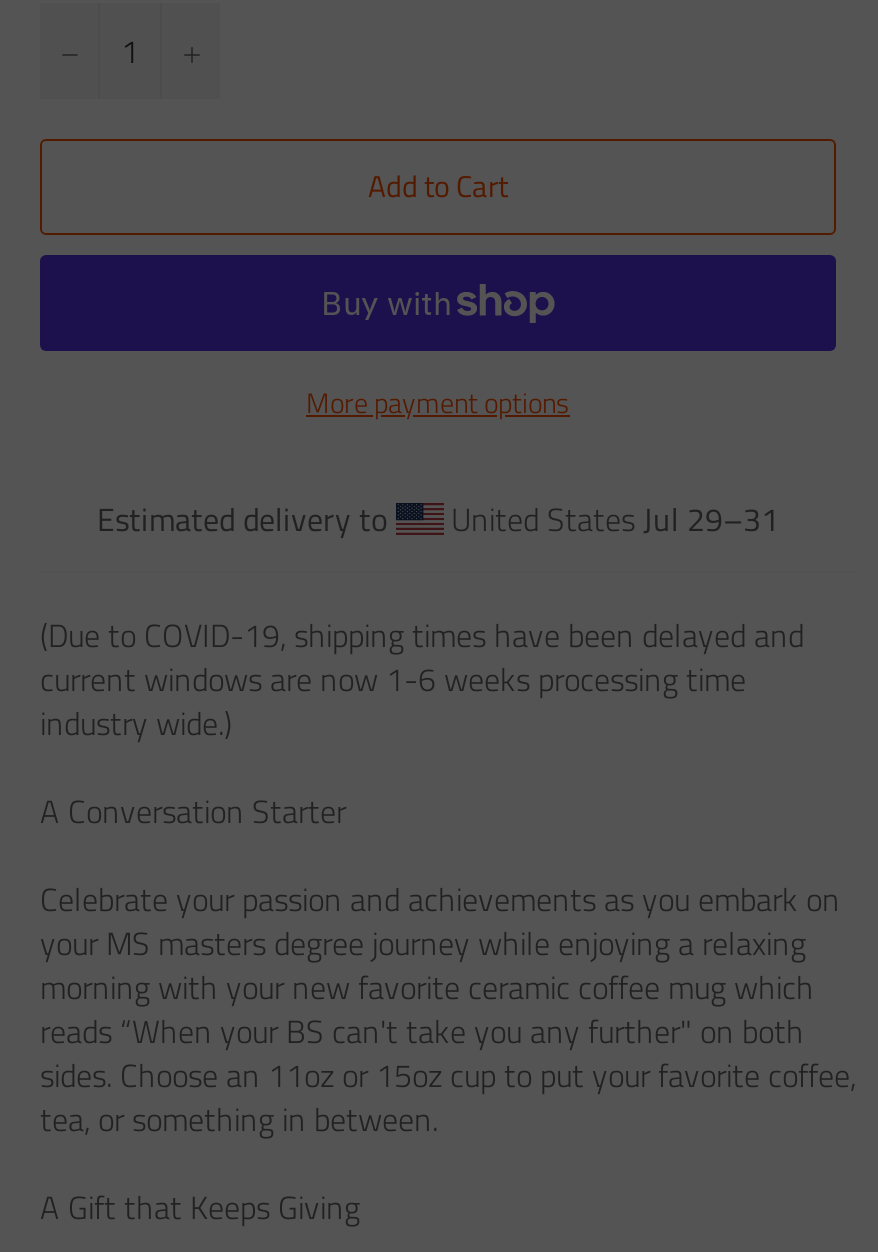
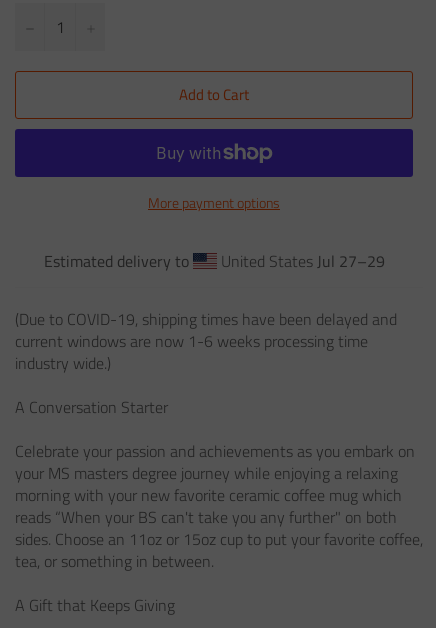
- United States Jul 29–31
+ United States Jul 27–29
